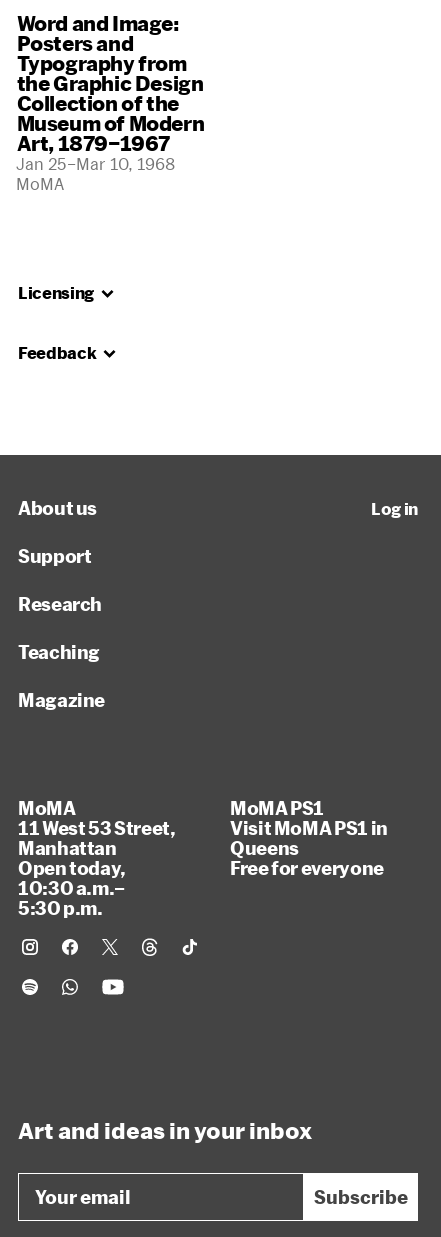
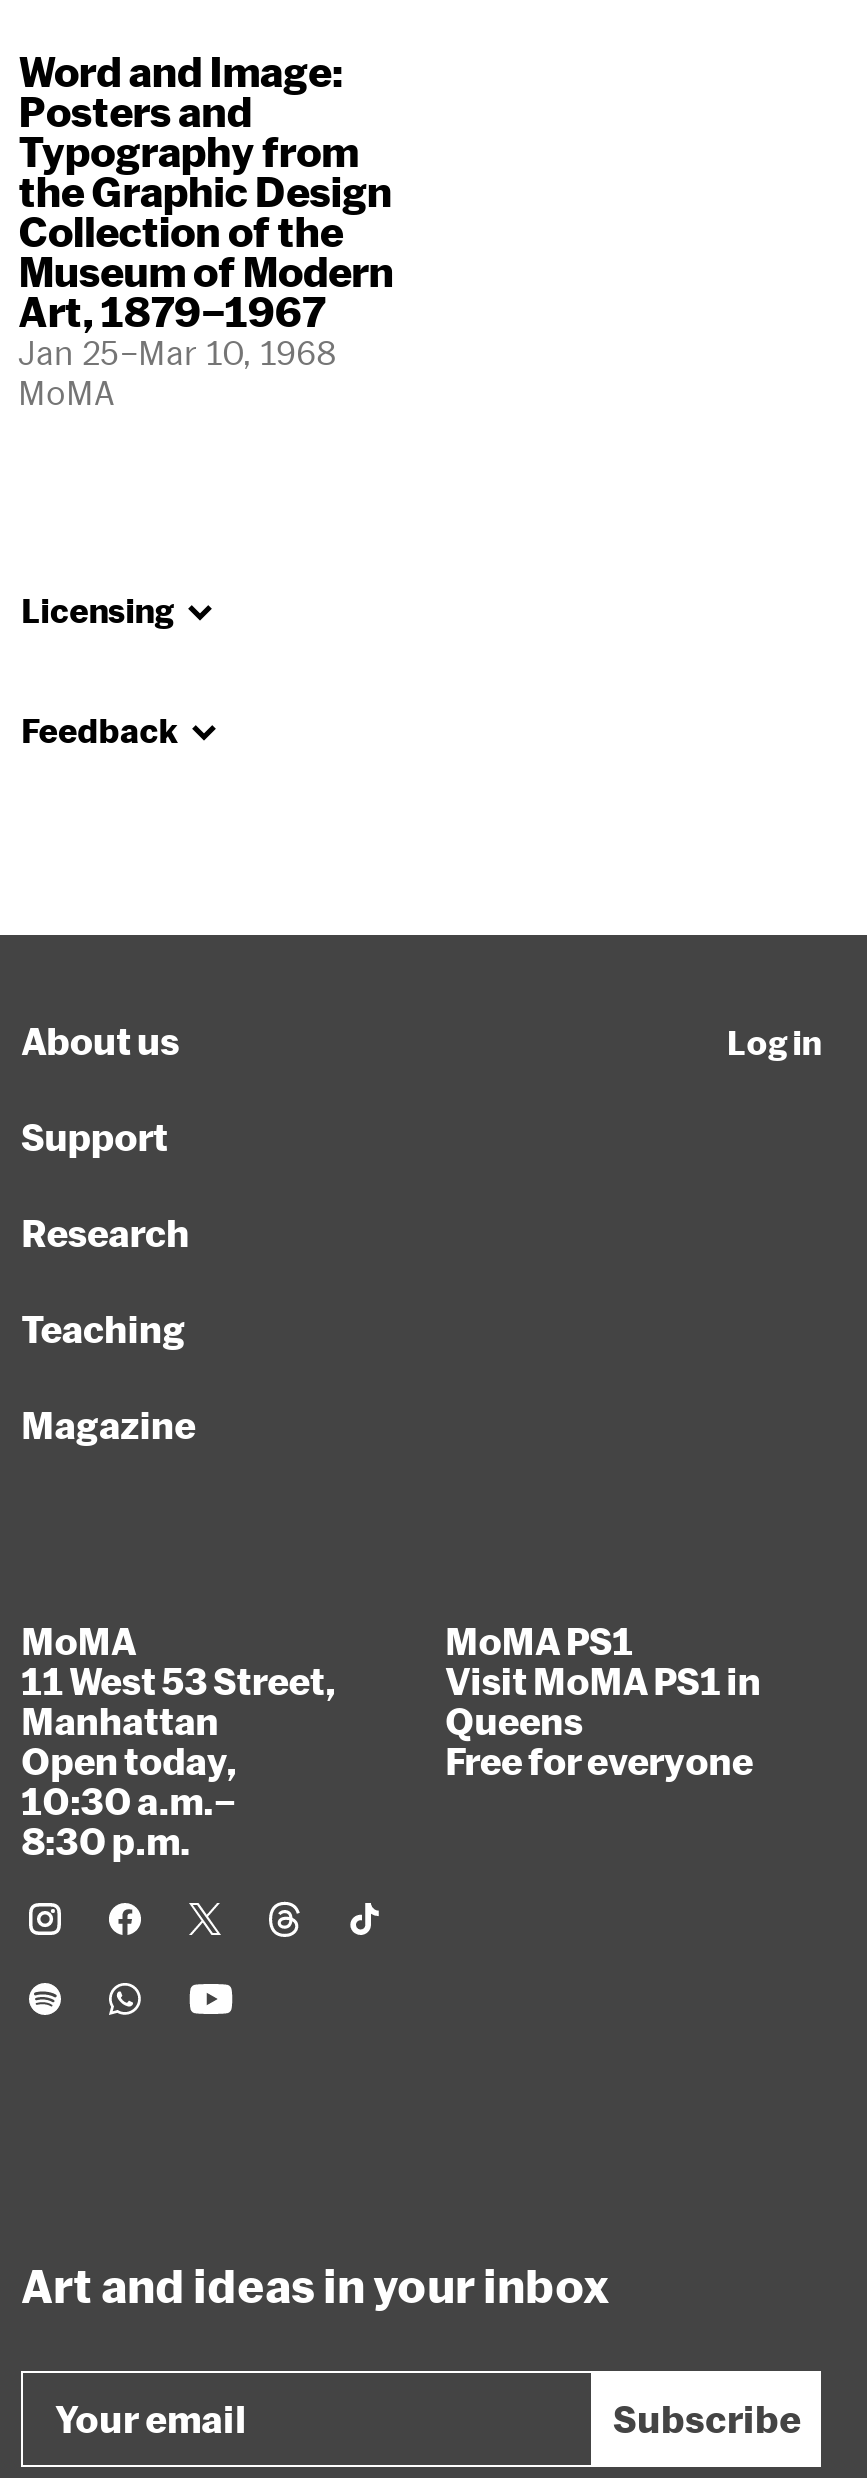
- 5:30 p.m.
+ 8:30 p.m.
